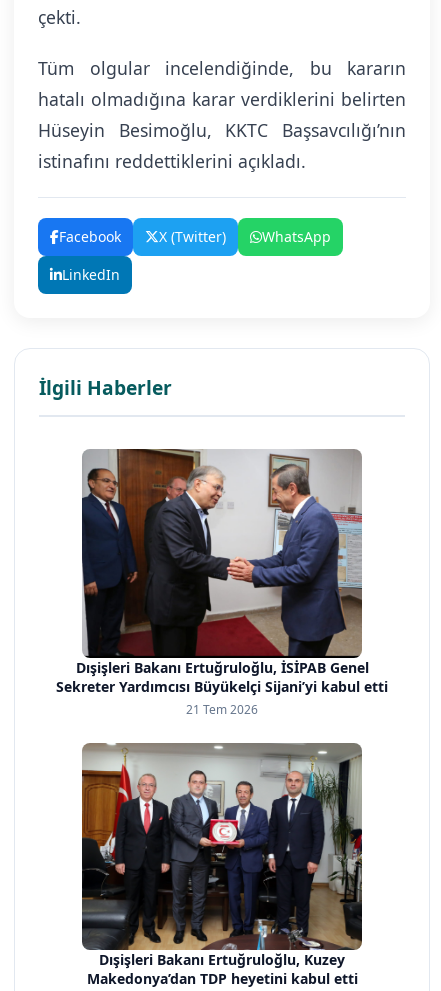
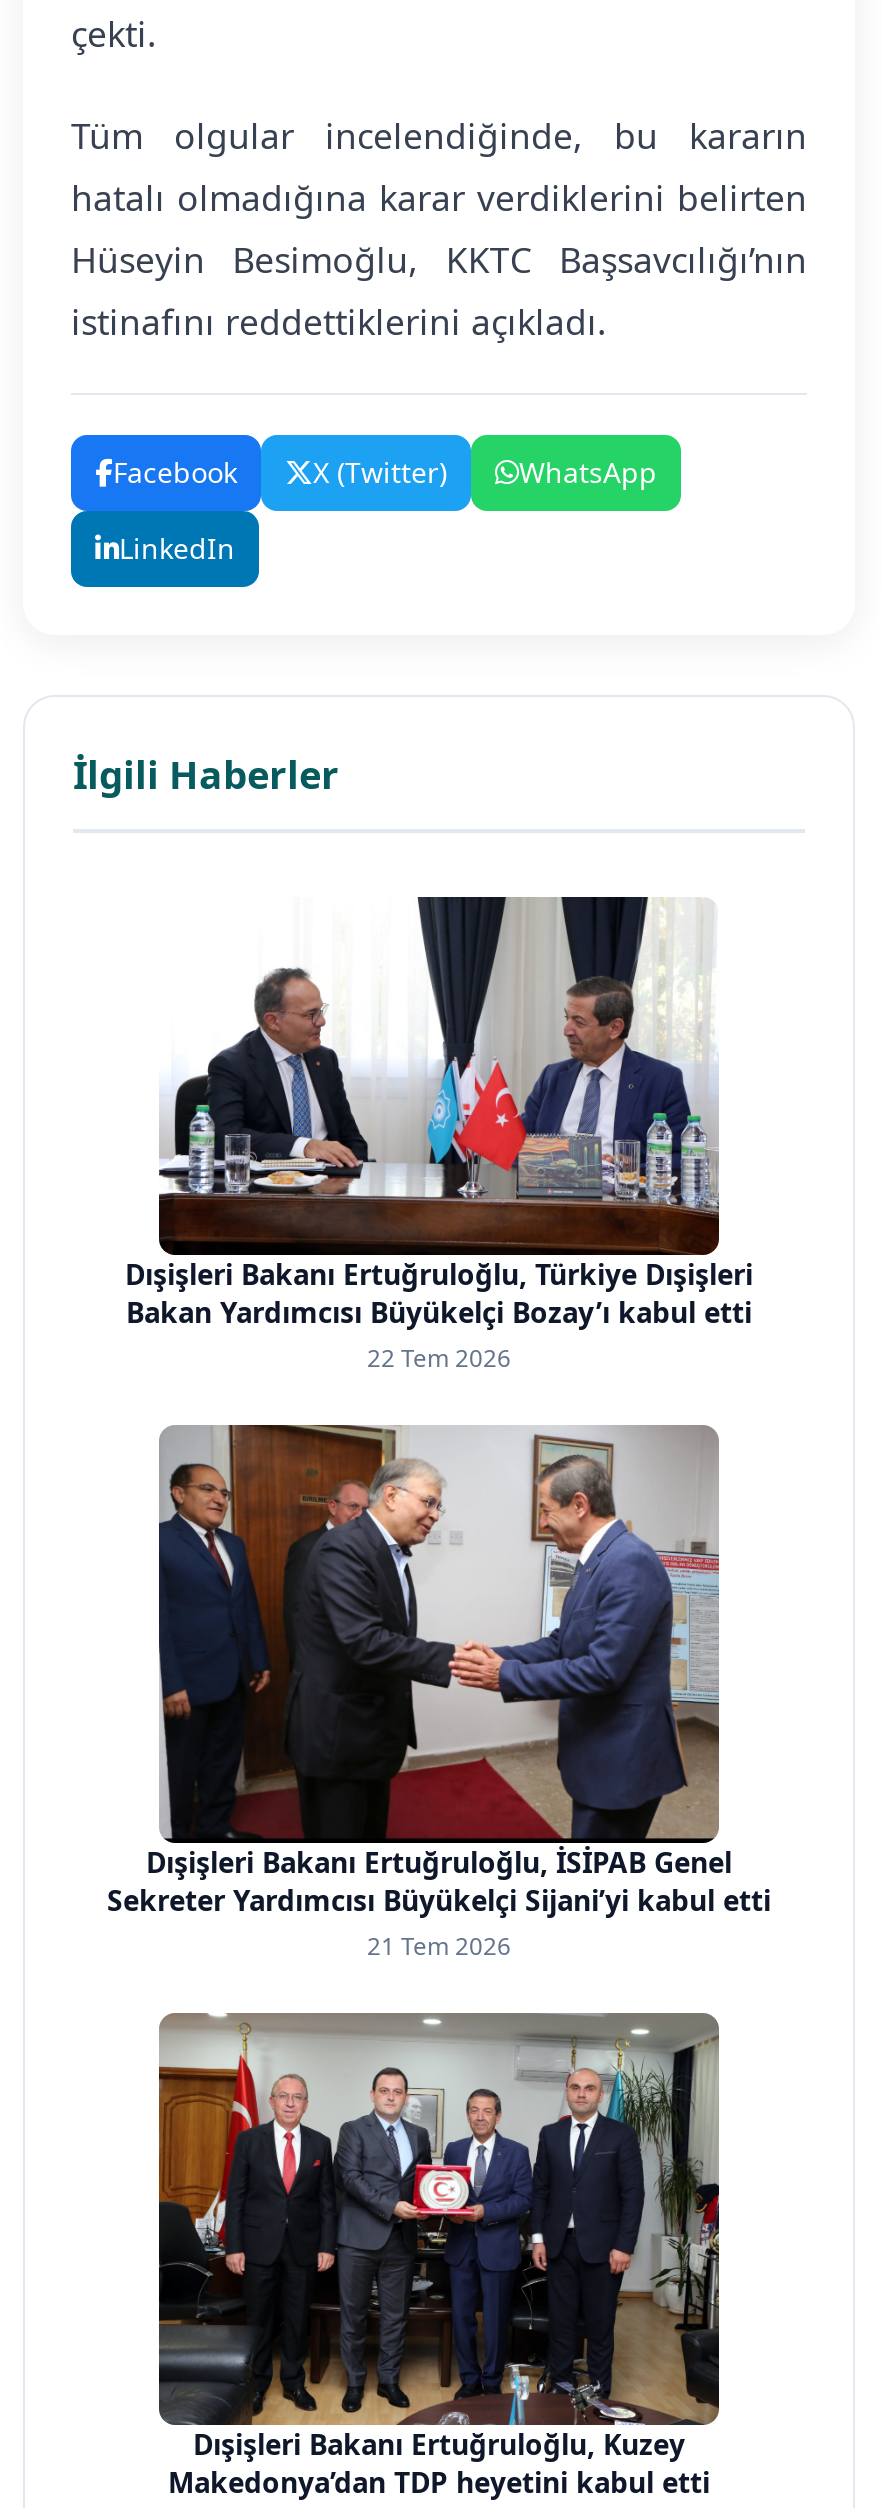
+ [image]
+ Dışişleri Bakanı Ertuğruloğlu, Türkiye Dışişleri
+ Bakan Yardımcısı Büyükelçi Bozay’ı kabul etti
+ 22 Tem 2026
